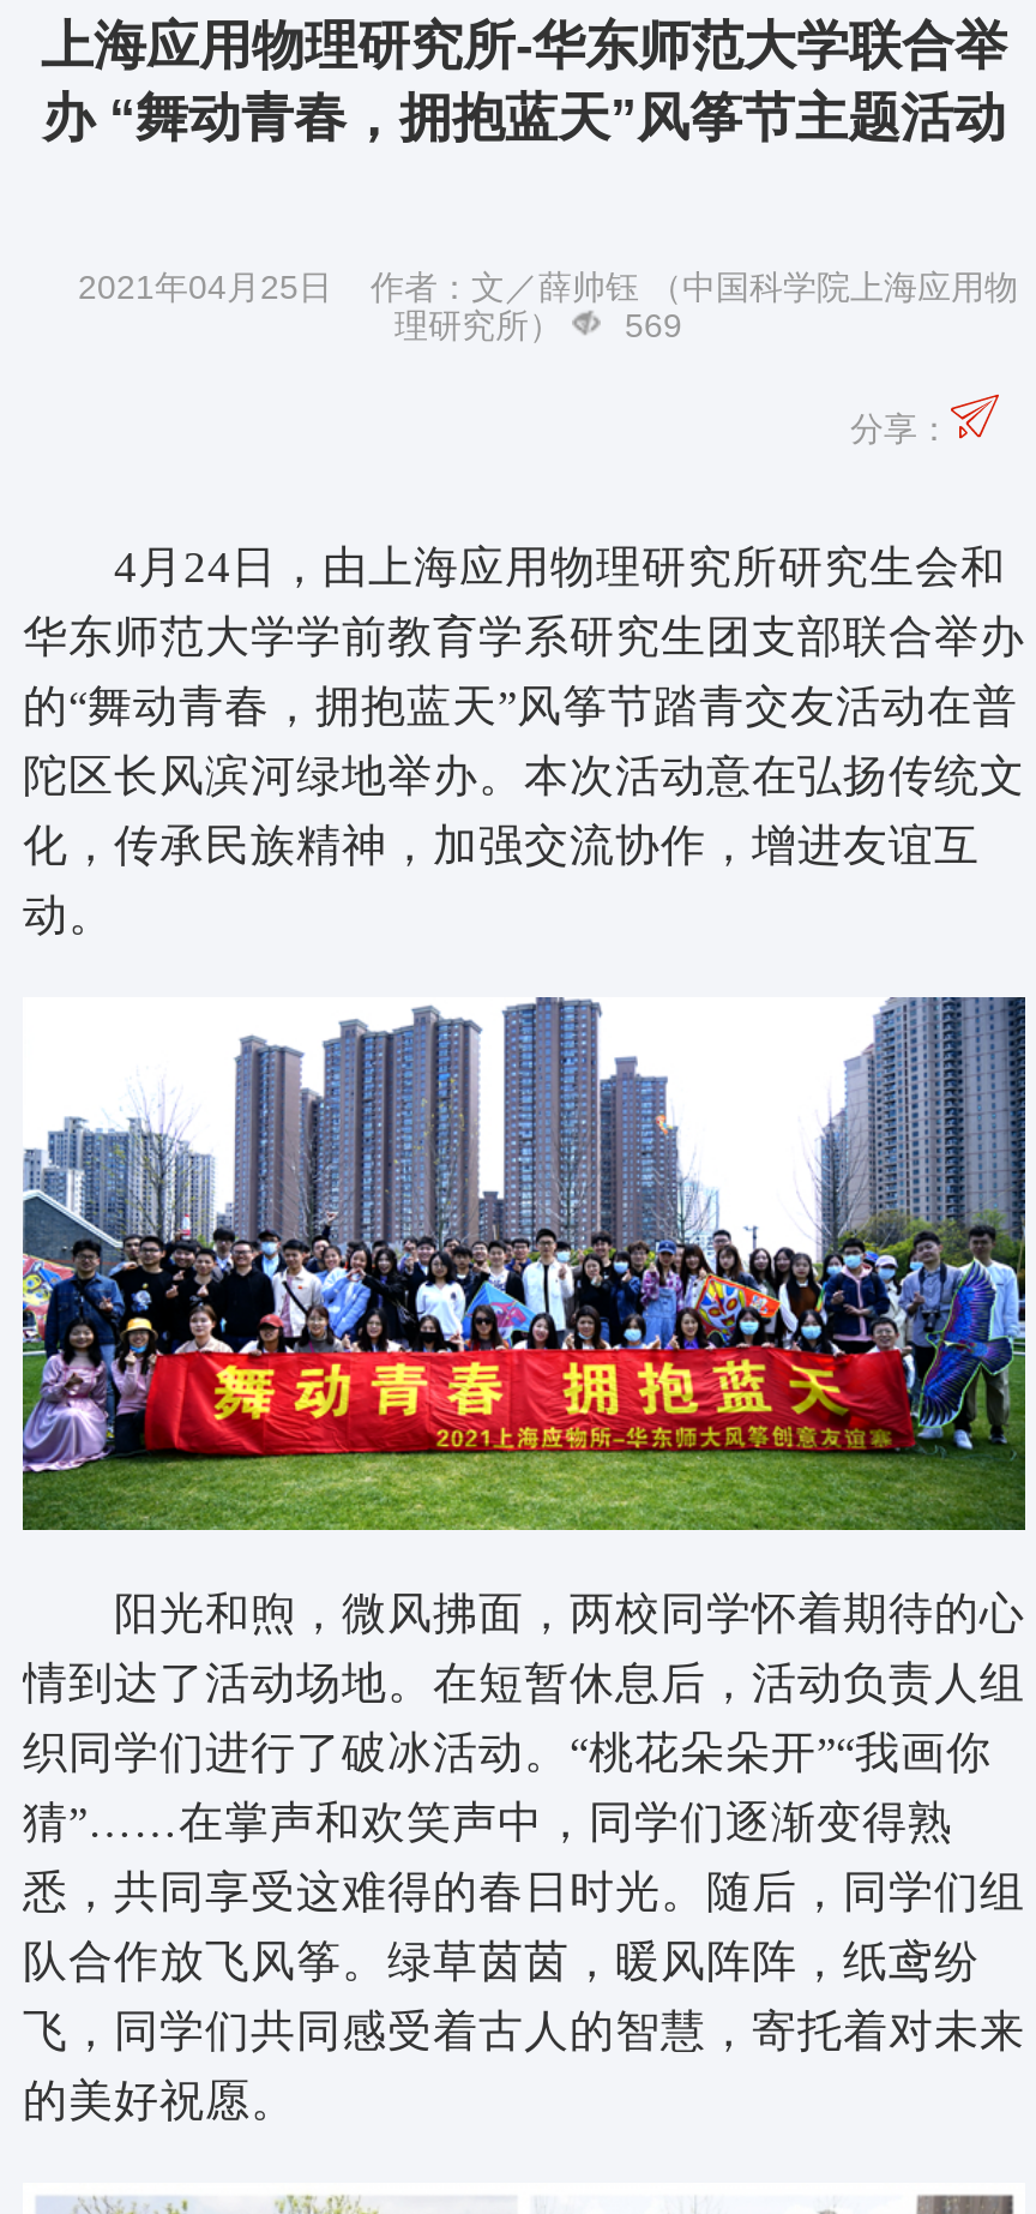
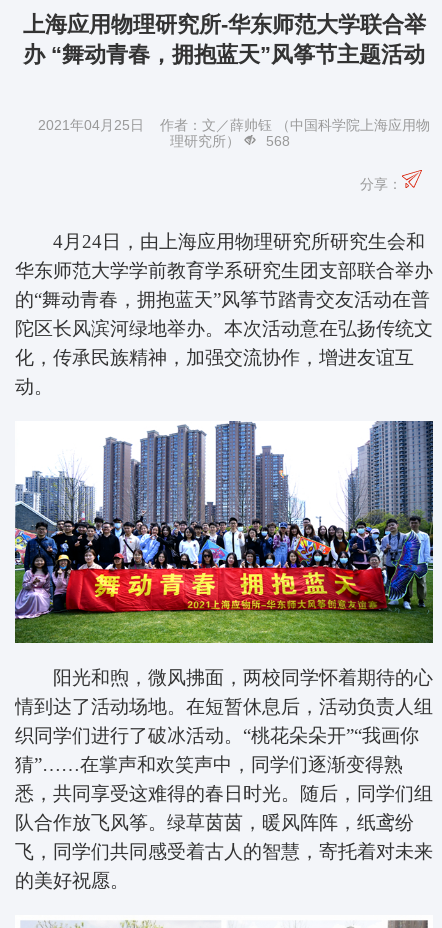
- 理研究所） 569
+ 理研究所） 568
